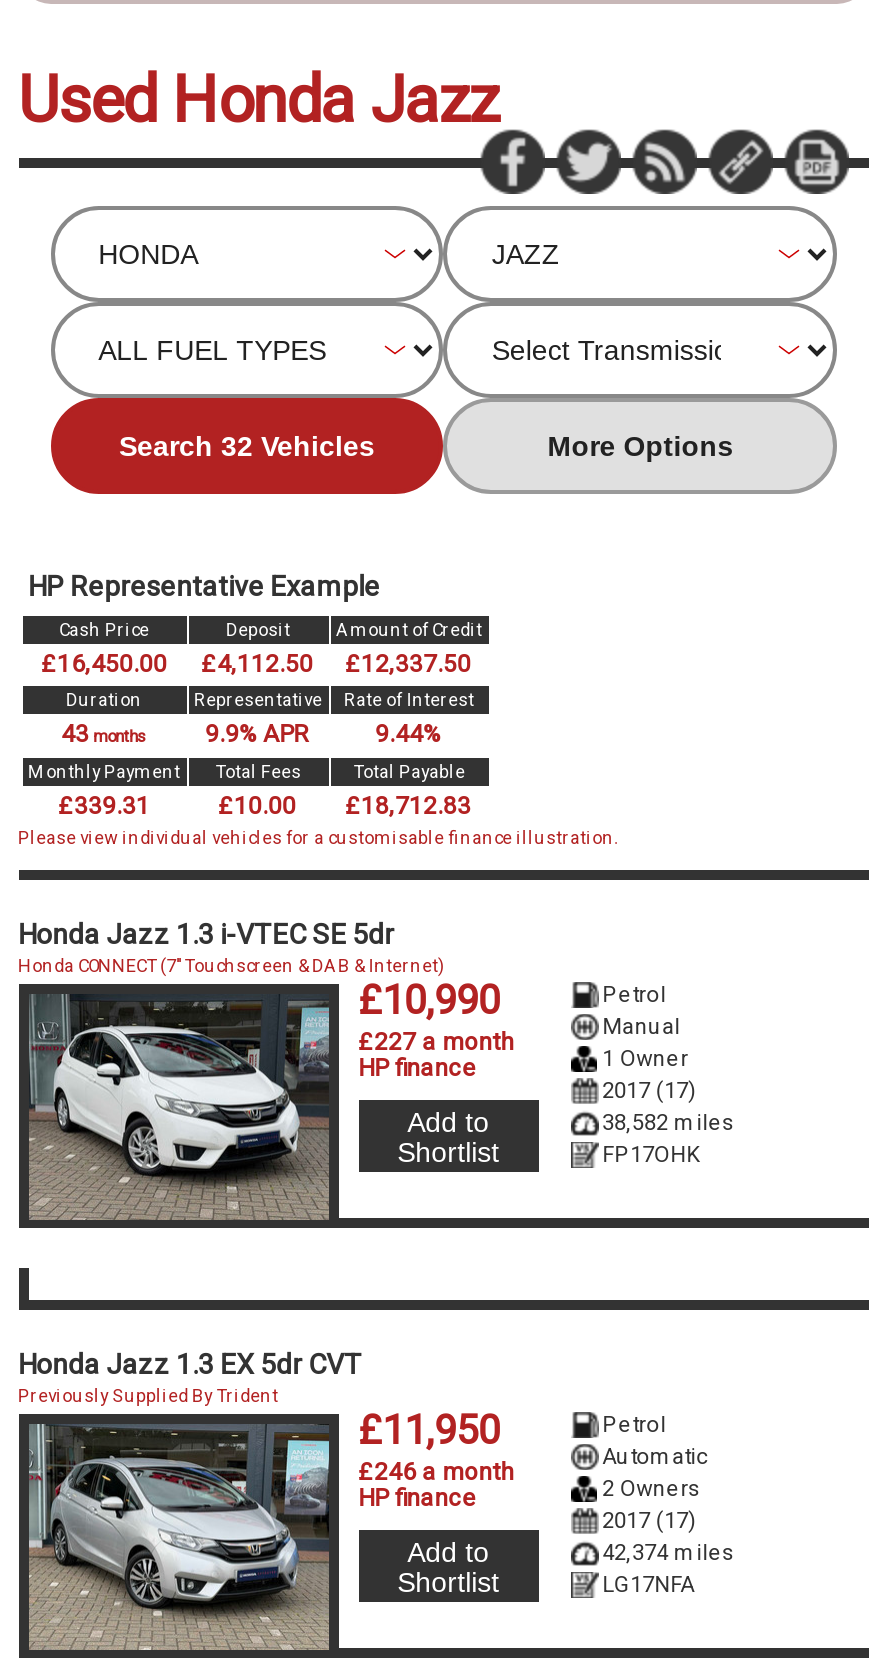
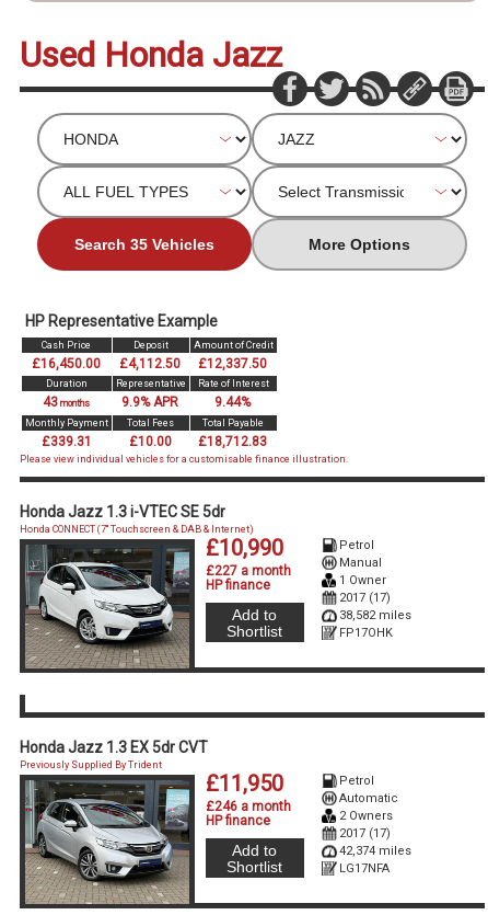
- Search 32 Vehicles
+ Search 35 Vehicles
